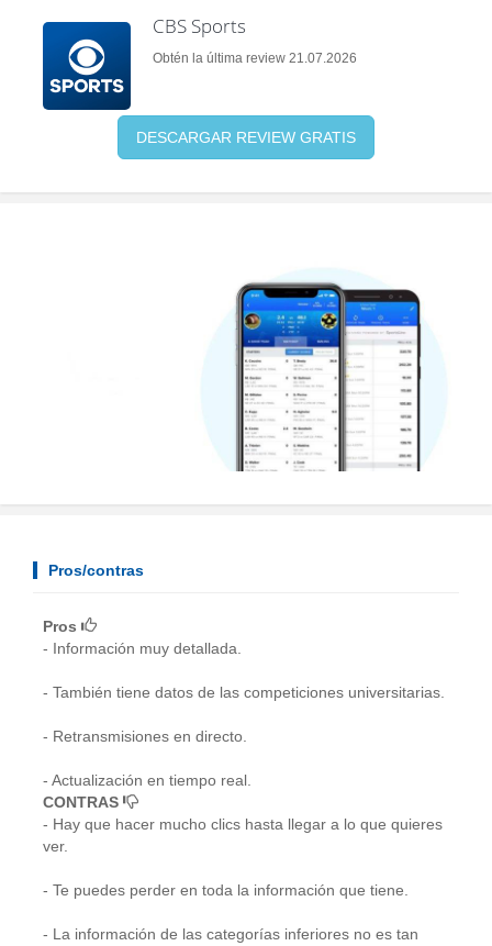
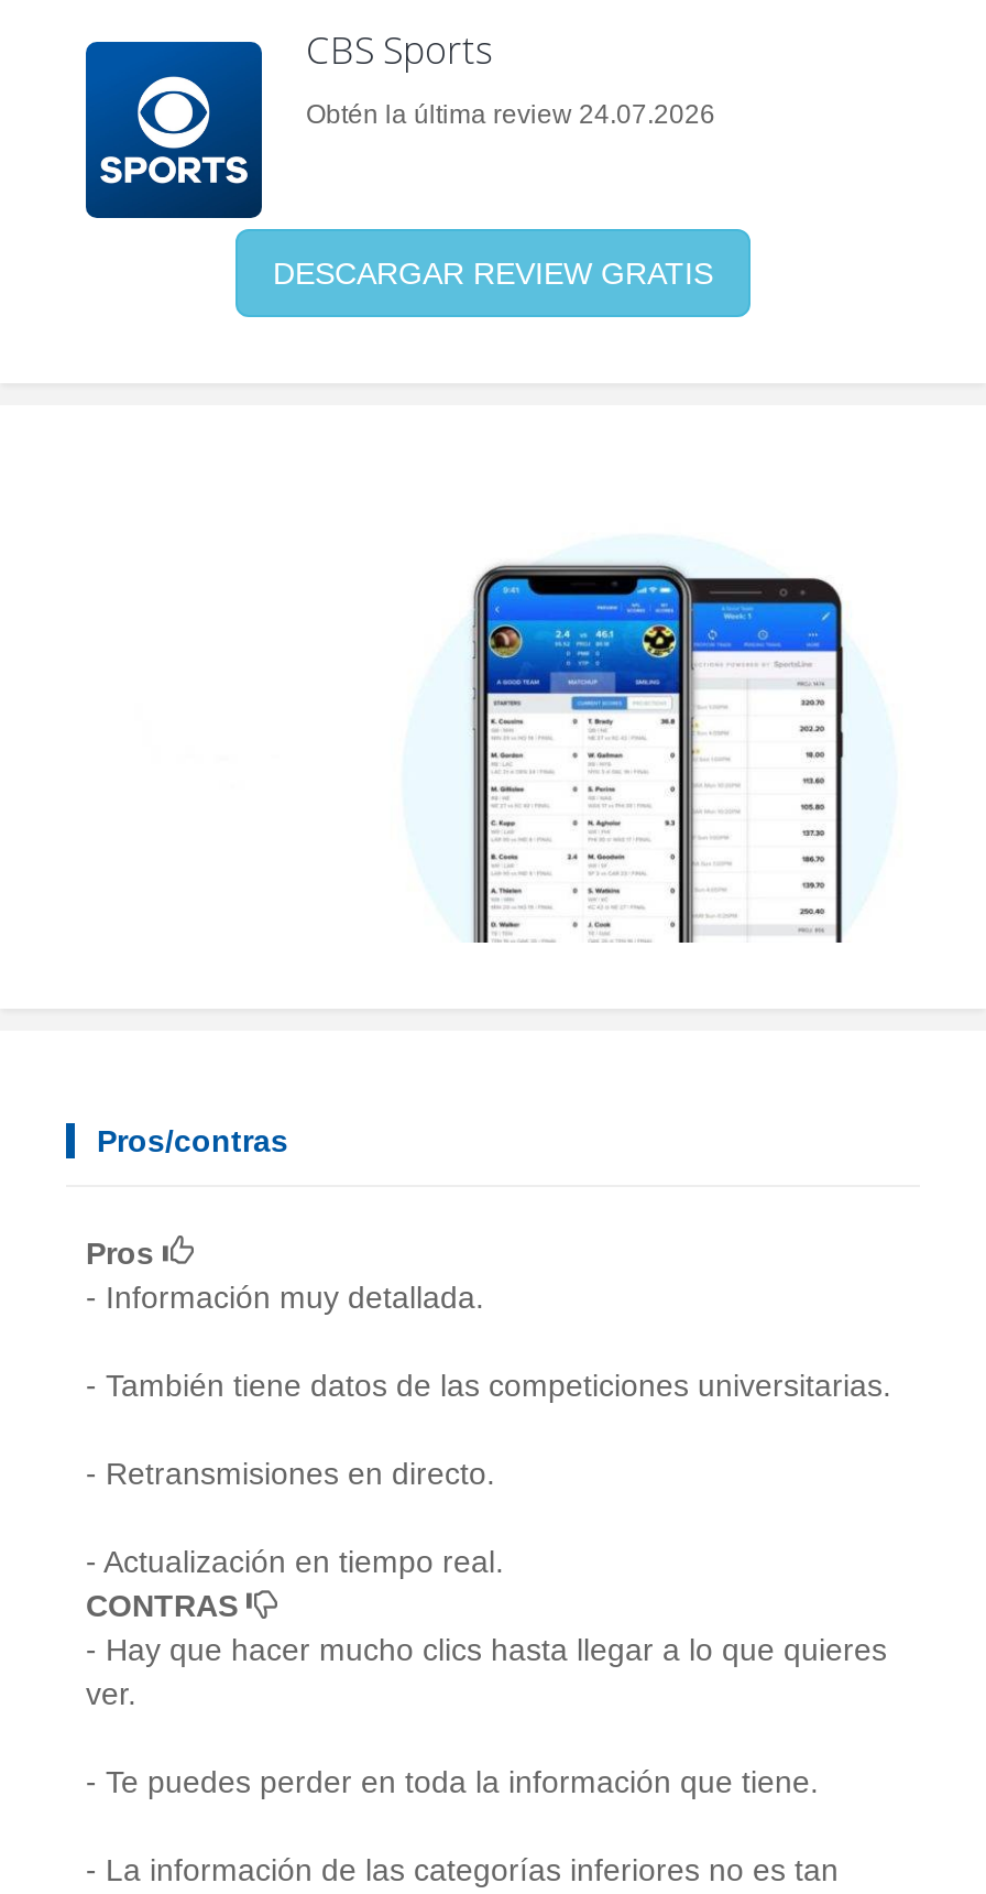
- Obtén la última review 21.07.2026
+ Obtén la última review 24.07.2026
